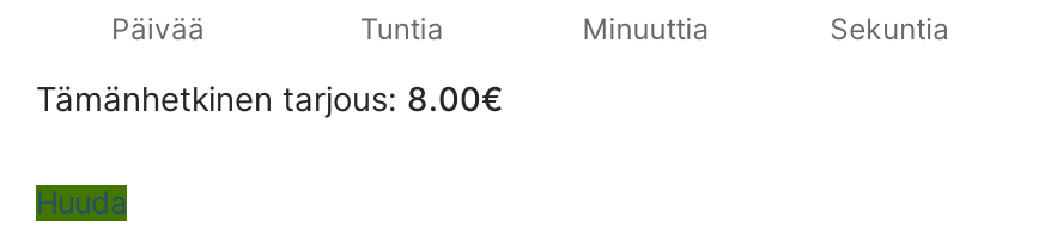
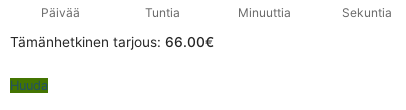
- Tämänhetkinen tarjous: 8.00€
+ Tämänhetkinen tarjous: 66.00€
